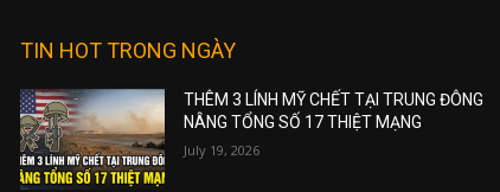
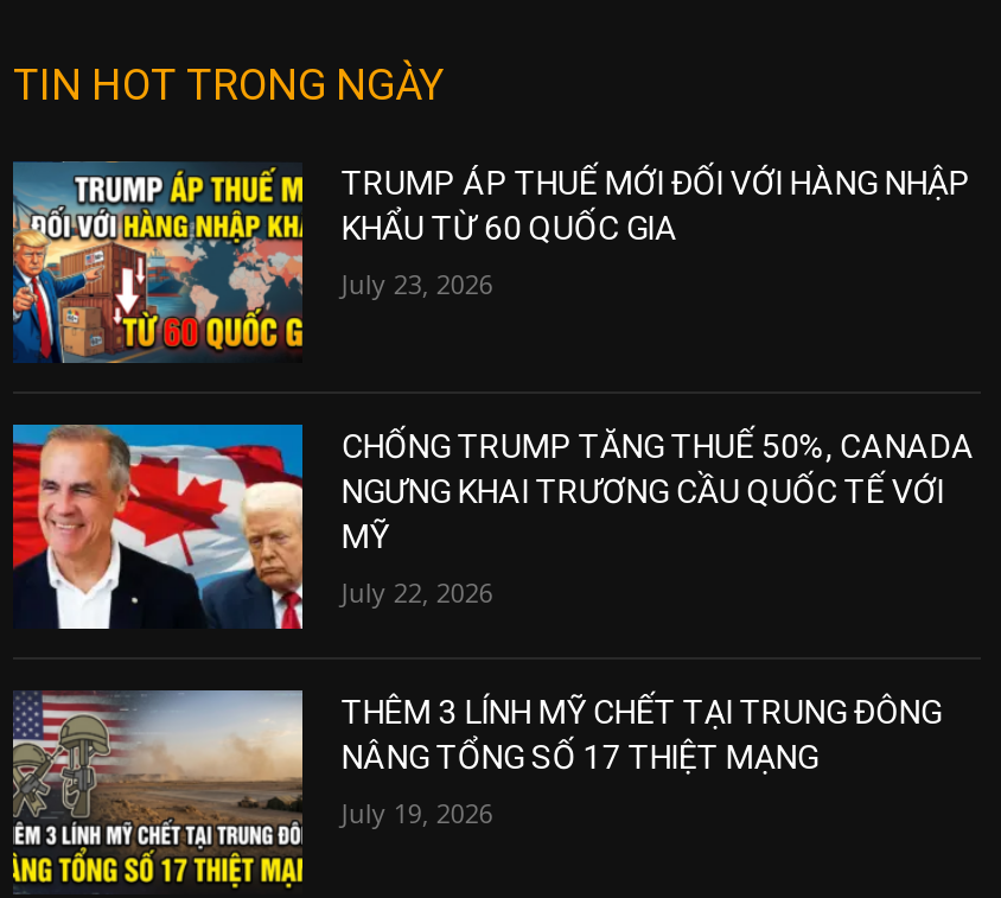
+ [image]
+ TRUMP ÁP THUẾ MỚI ĐỐI VỚI HÀNG NHẬP
+ KHẨU TỪ 60 QUỐC GIA
+ July 23, 2026

+ [image]
+ CHỐNG TRUMP TĂNG THUẾ 50%, CANADA
+ NGƯNG KHAI TRƯƠNG CẦU QUỐC TẾ VỚI
+ MỸ
+ July 22, 2026
